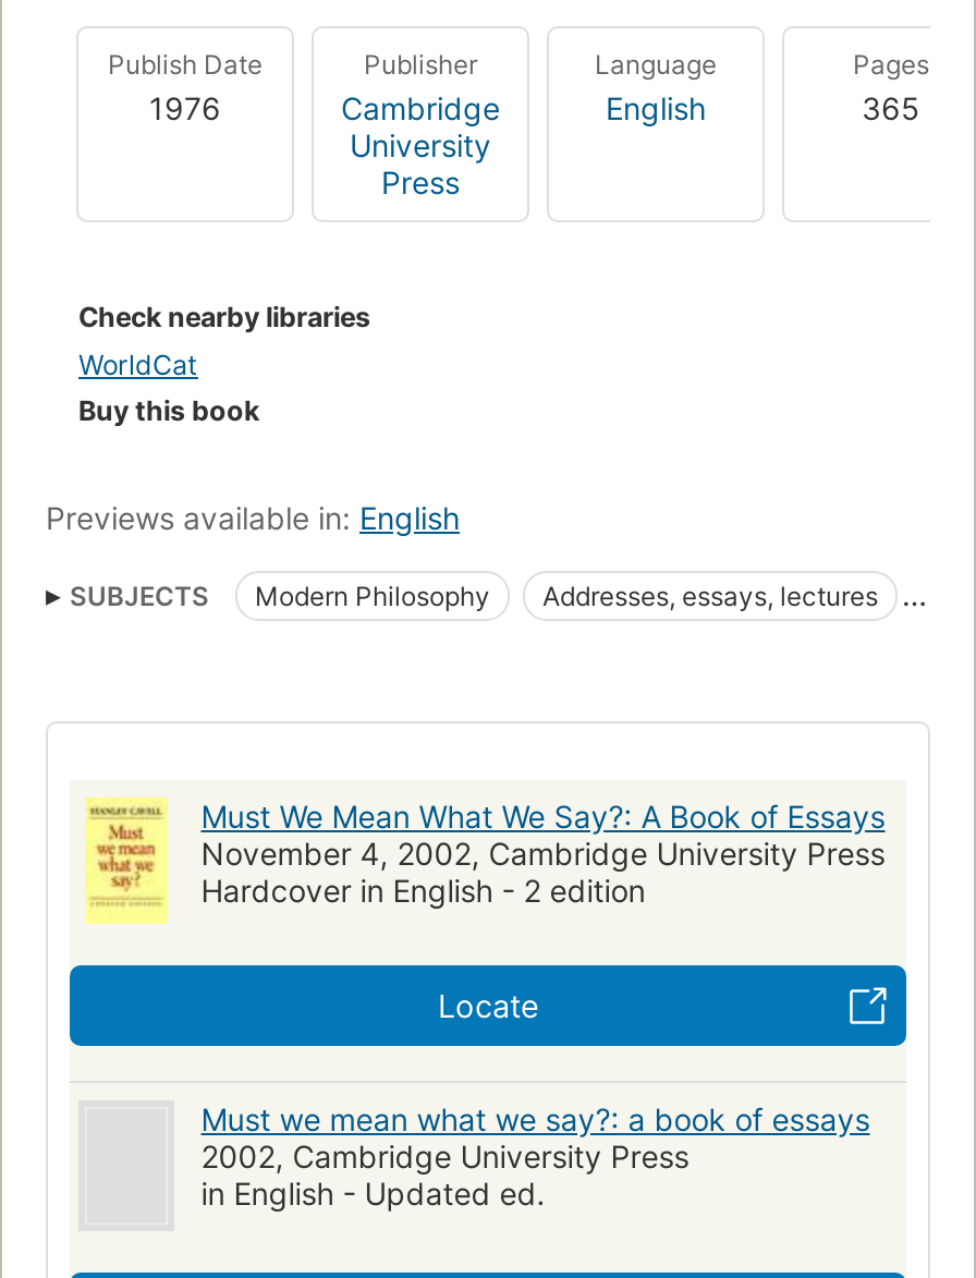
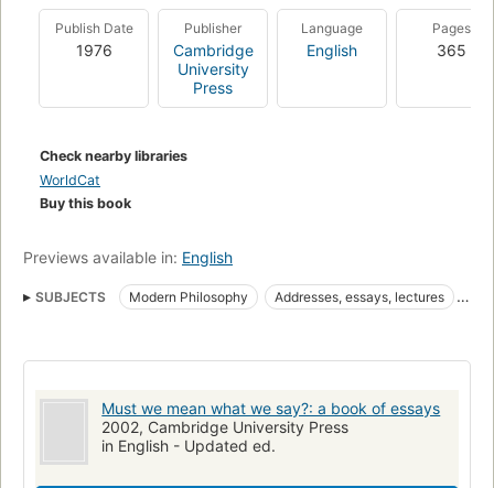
- [image]
- Must We Mean What We Say?: A Book of Essays
- November 4, 2002, Cambridge University Press
- Hardcover in English - 2 edition
- Locate
